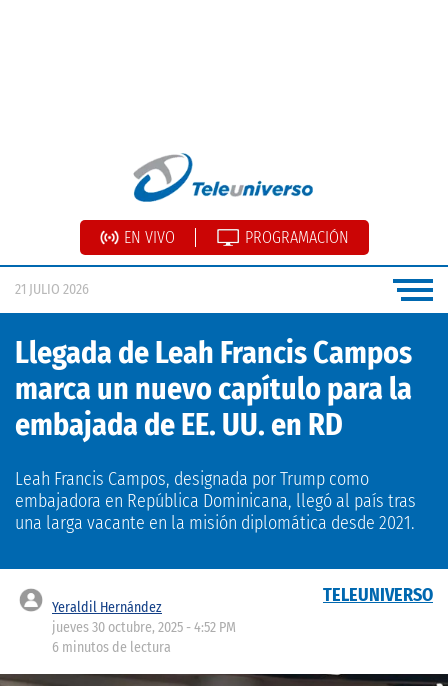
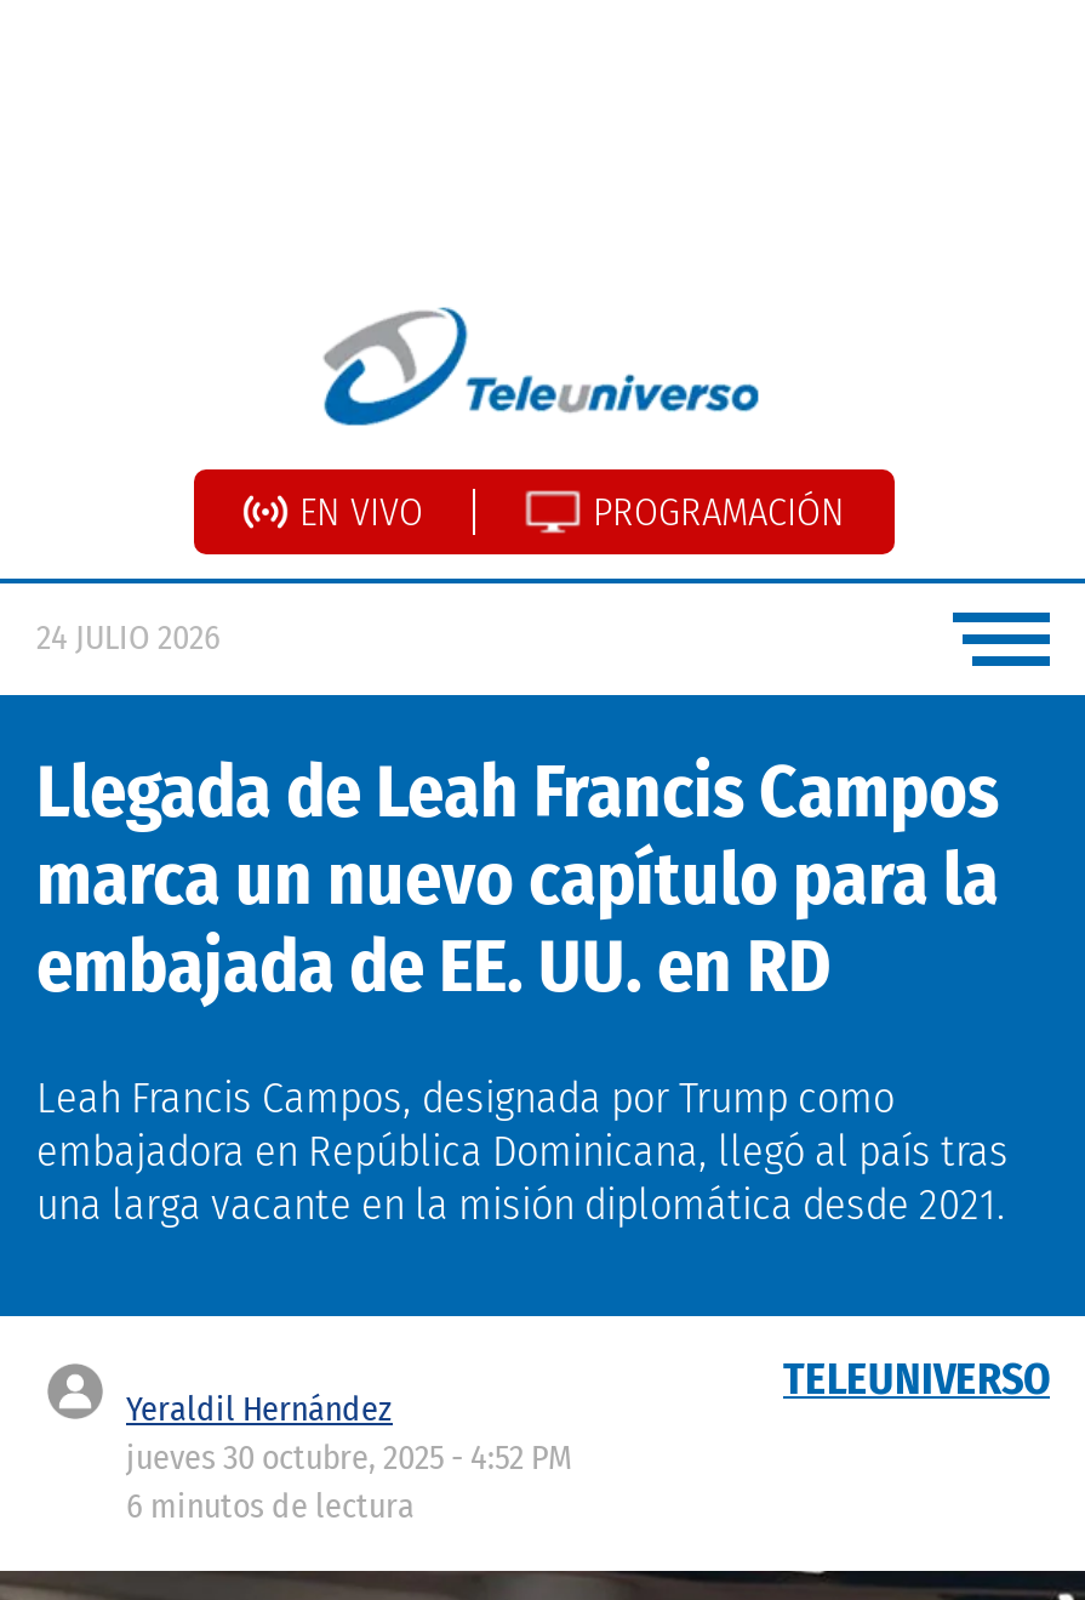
- 21 JULIO 2026
+ 24 JULIO 2026
